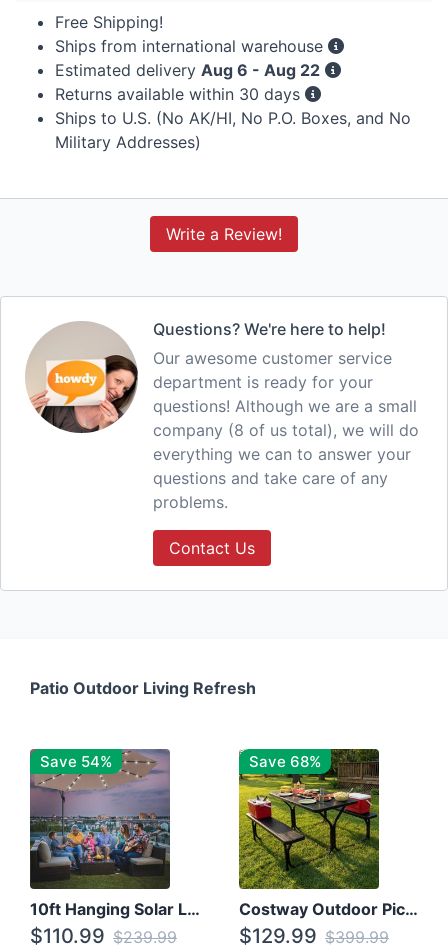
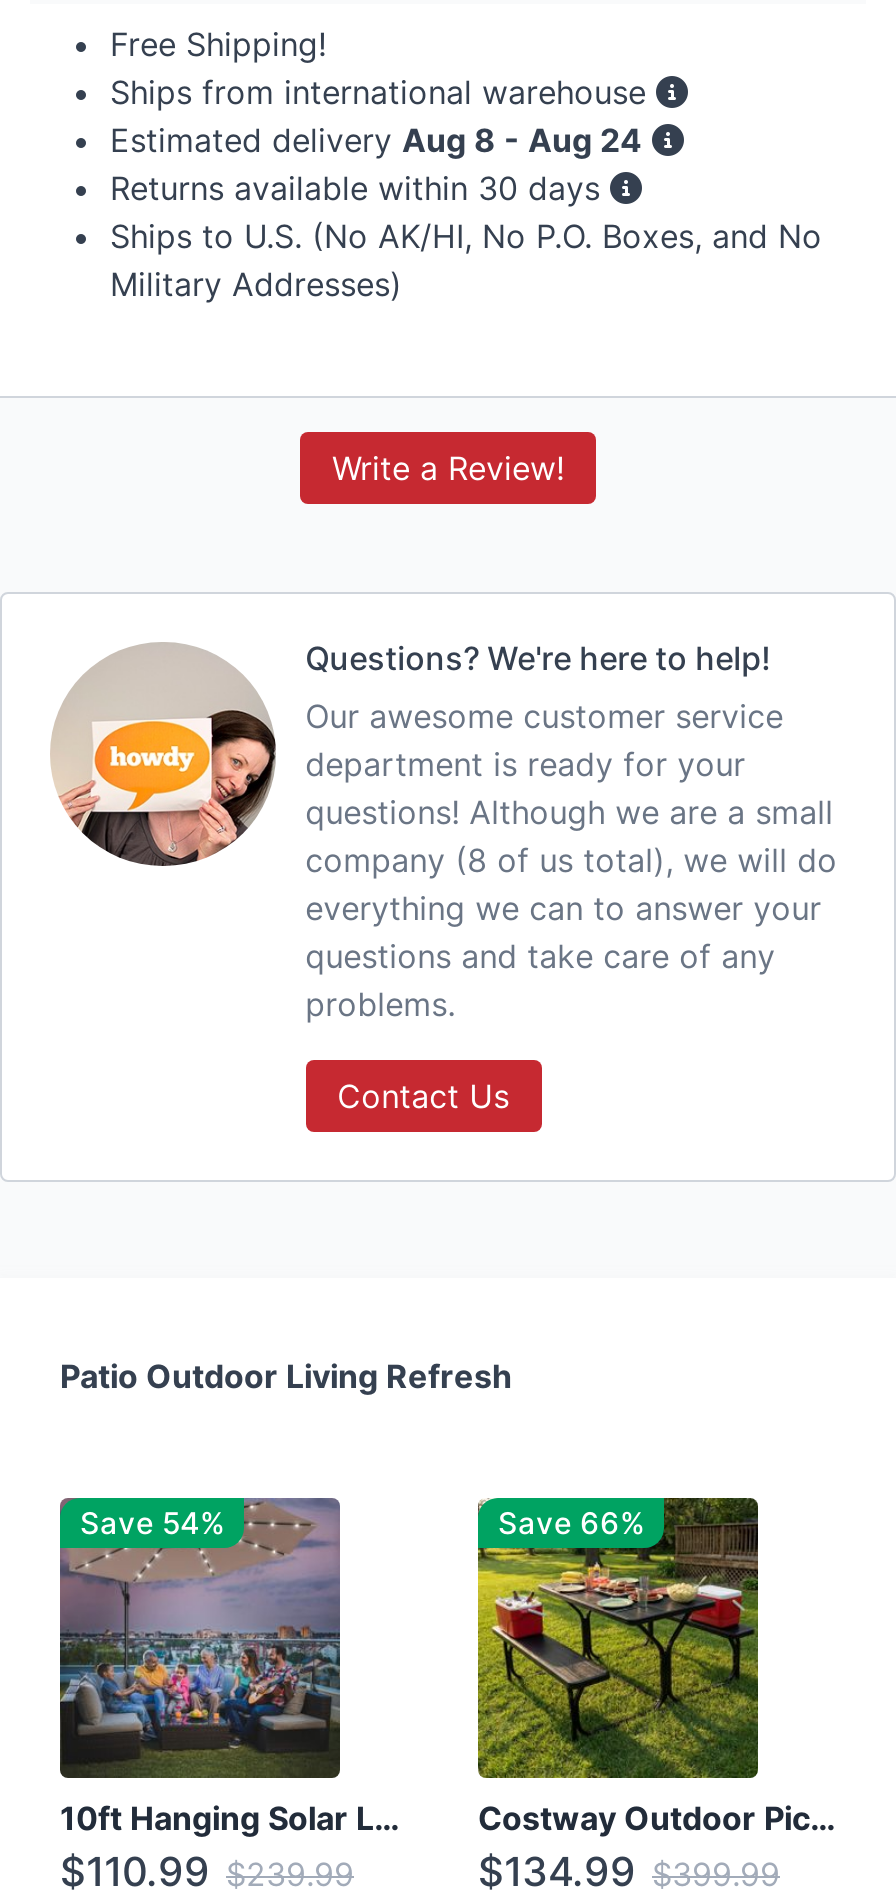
- Estimated delivery Aug 6 - Aug 22
+ Estimated delivery Aug 8 - Aug 24

- Save 68%
+ Save 66%

- $129.99 $399.99
+ $134.99 $399.99
